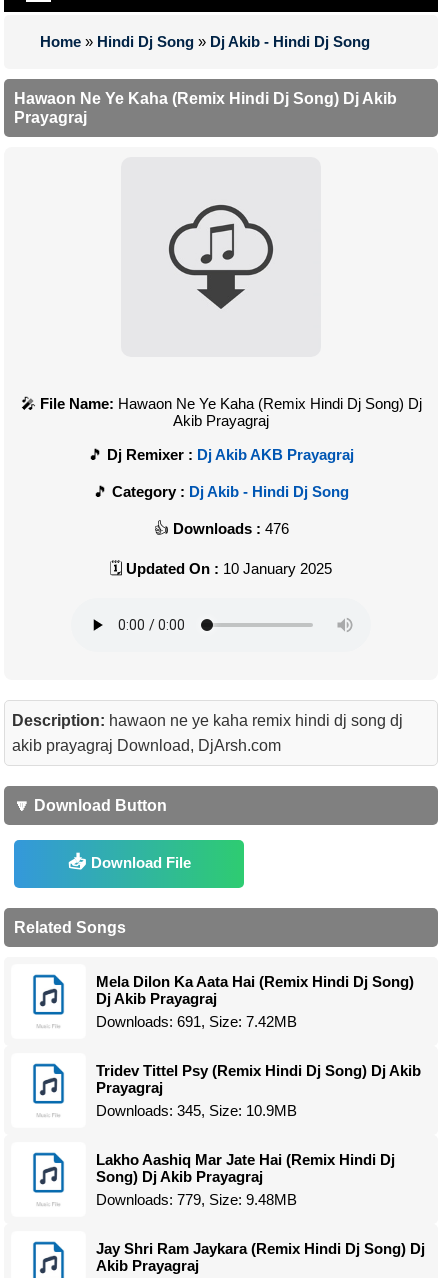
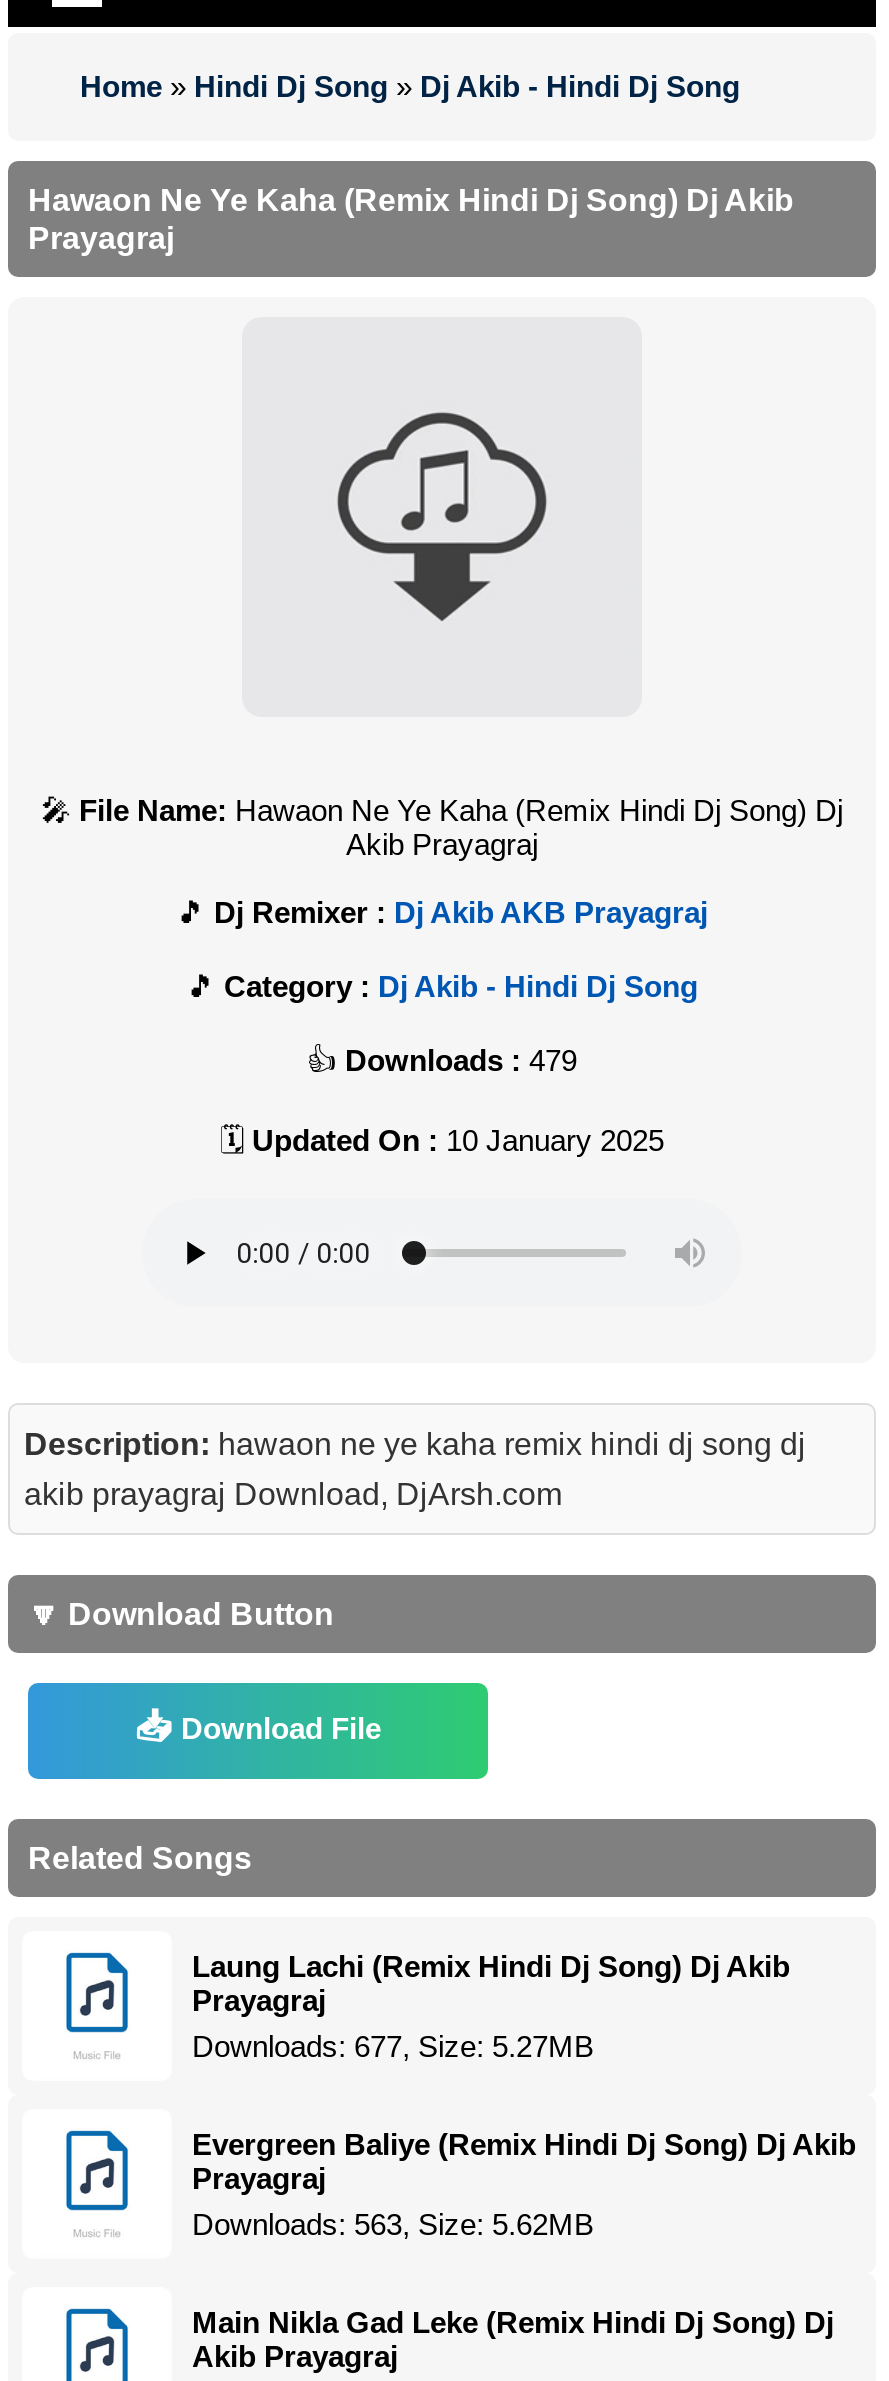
- Downloads : 476
+ Downloads : 479

- Mela Dilon Ka Aata Hai (Remix Hindi Dj Song)
- Dj Akib Prayagraj
- Downloads: 691, Size: 7.42MB
- Tridev Tittel Psy (Remix Hindi Dj Song) Dj Akib
+ Laung Lachi (Remix Hindi Dj Song) Dj Akib

- Downloads: 345, Size: 10.9MB
+ Downloads: 677, Size: 5.27MB

- Lakho Aashiq Mar Jate Hai (Remix Hindi Dj
- Song) Dj Akib Prayagraj
- Downloads: 779, Size: 9.48MB
+ Evergreen Baliye (Remix Hindi Dj Song) Dj Akib
+ Prayagraj
+ Downloads: 563, Size: 5.62MB

- Jay Shri Ram Jaykara (Remix Hindi Dj Song) Dj
+ Main Nikla Gad Leke (Remix Hindi Dj Song) Dj
